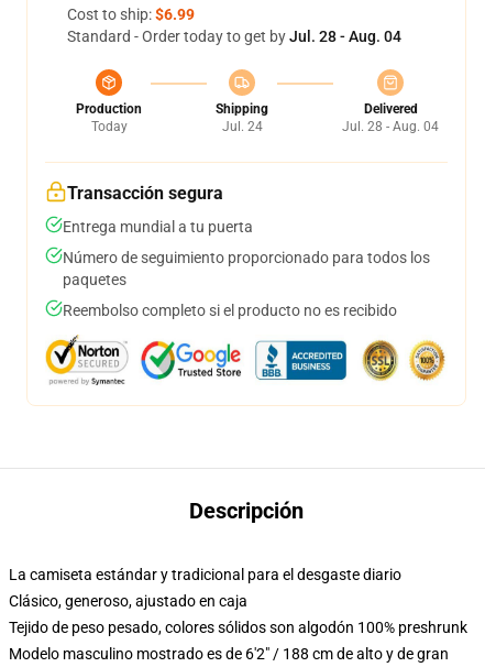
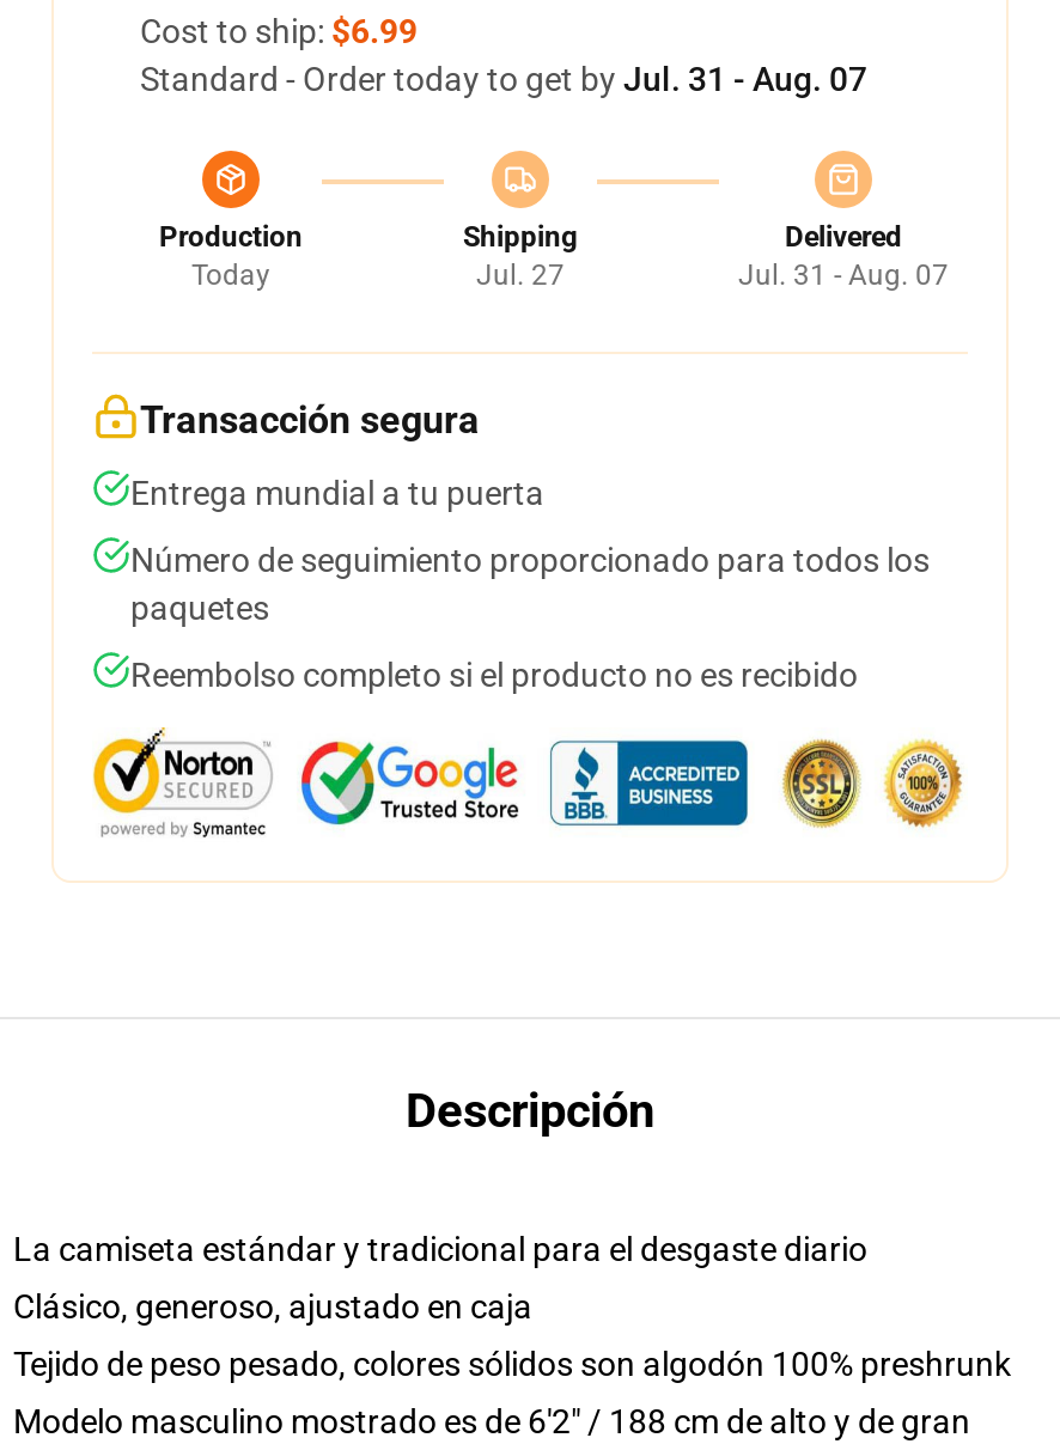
- Standard - Order today to get by Jul. 28 - Aug. 04
+ Standard - Order today to get by Jul. 31 - Aug. 07

- Jul. 24
+ Jul. 27

- Jul. 28 - Aug. 04
+ Jul. 31 - Aug. 07
